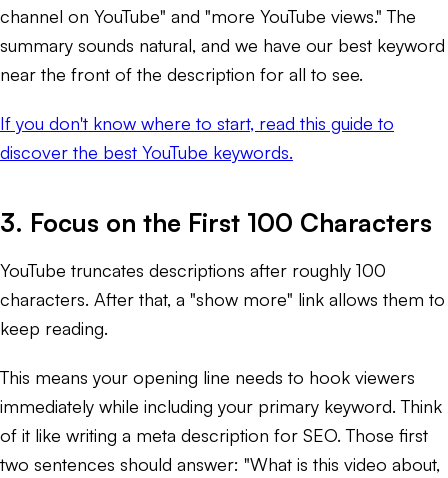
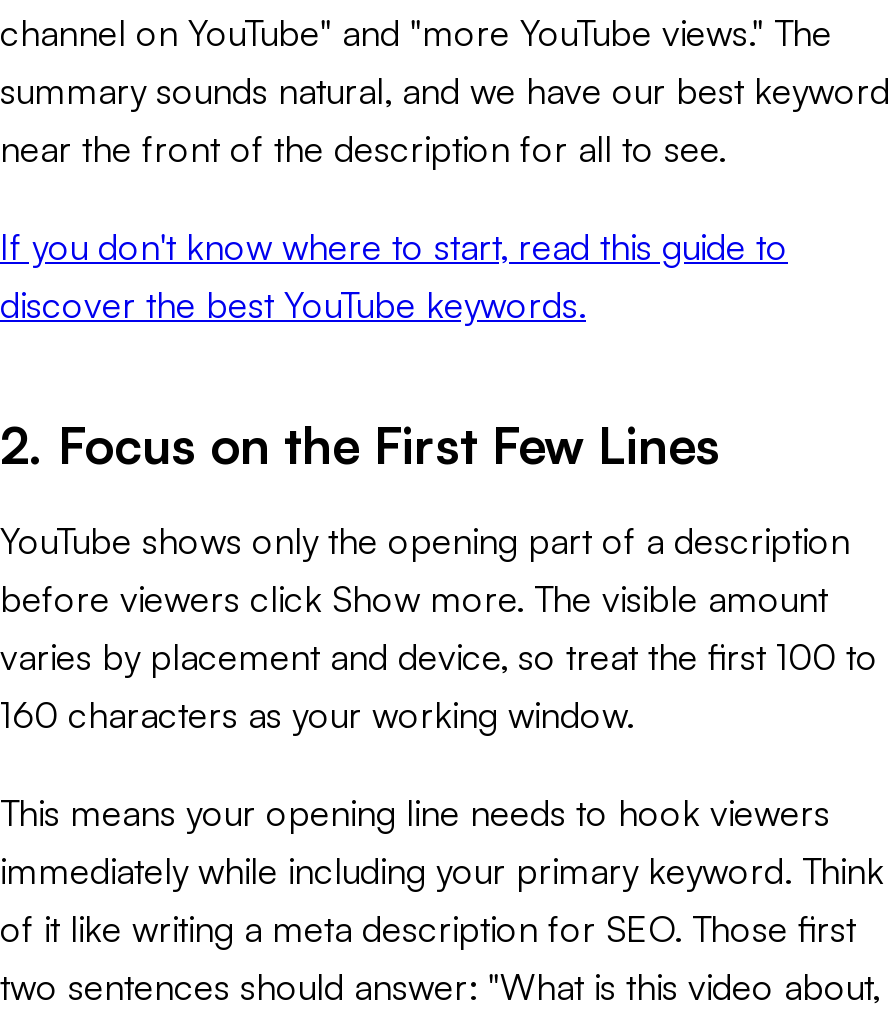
- 3. Focus on the First 100 Characters
+ 2. Focus on the First Few Lines

- YouTube truncates descriptions after roughly 100
- characters. After that, a "show more" link allows them to
- keep reading.
+ YouTube shows only the opening part of a description
+ before viewers click Show more. The visible amount
+ varies by placement and device, so treat the first 100 to
+ 160 characters as your working window.
